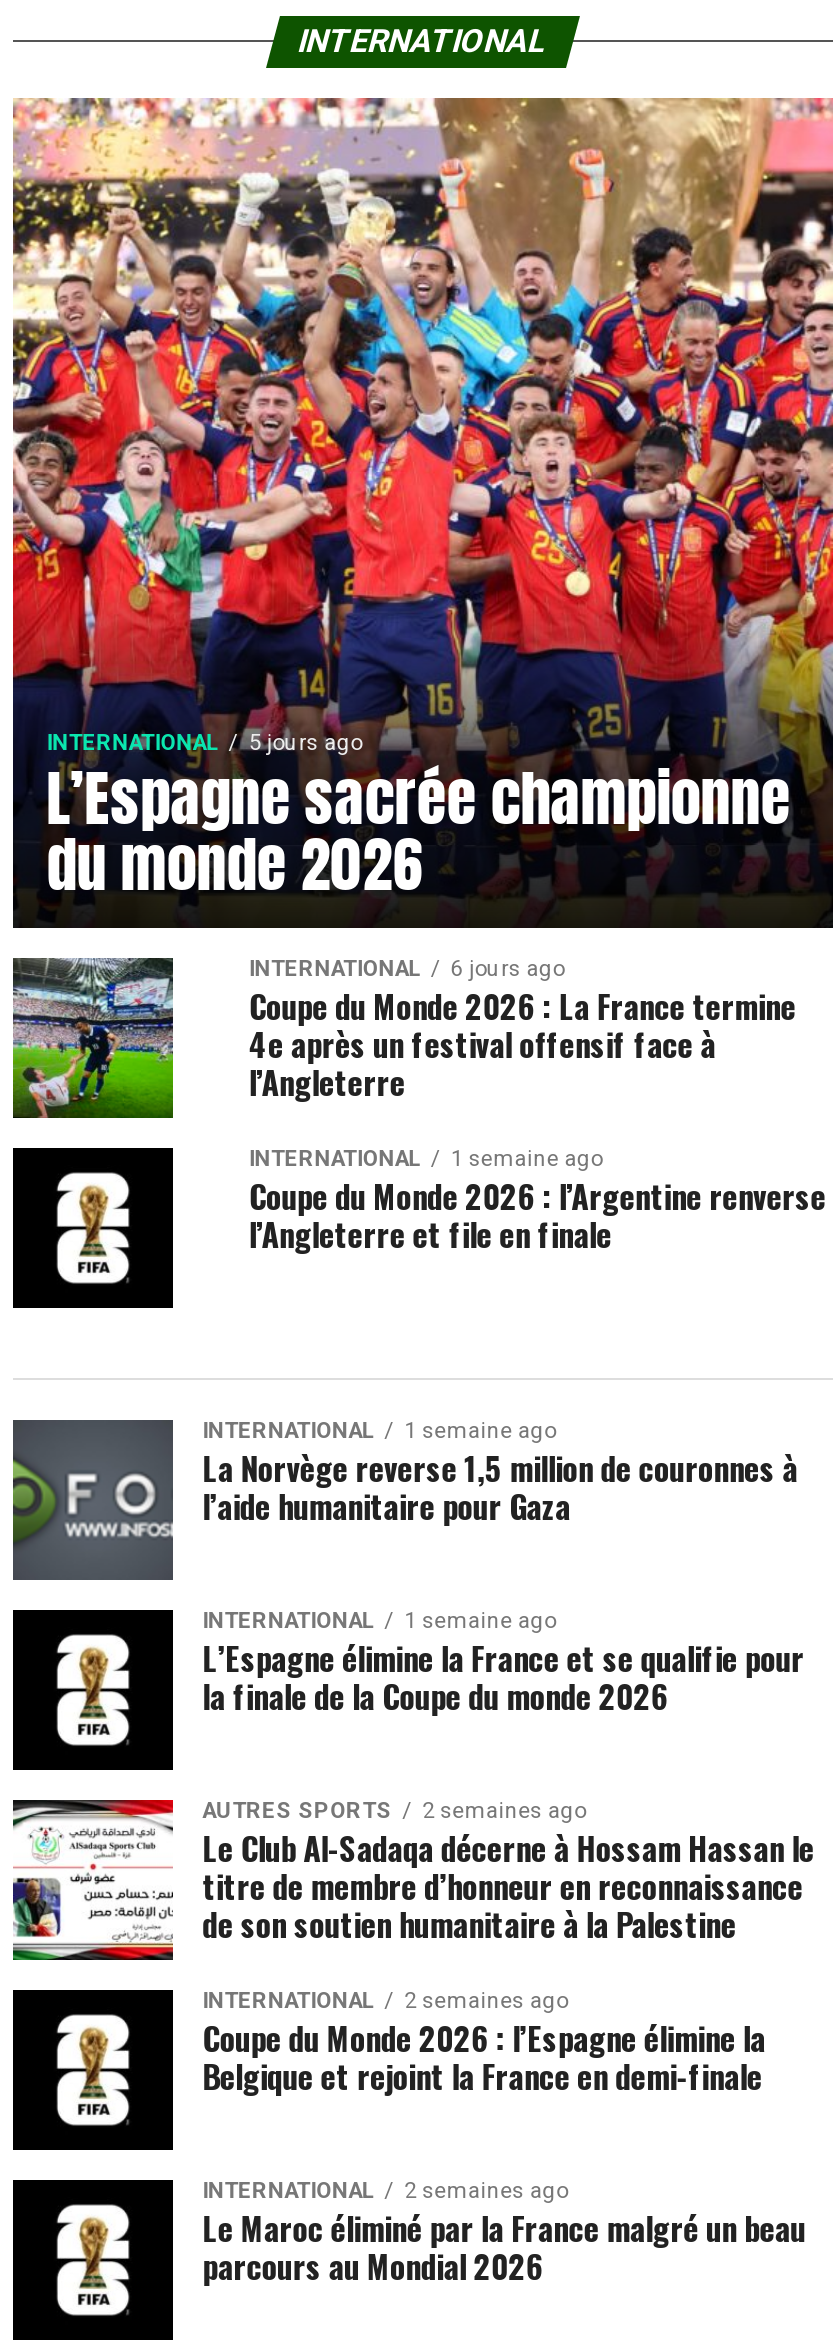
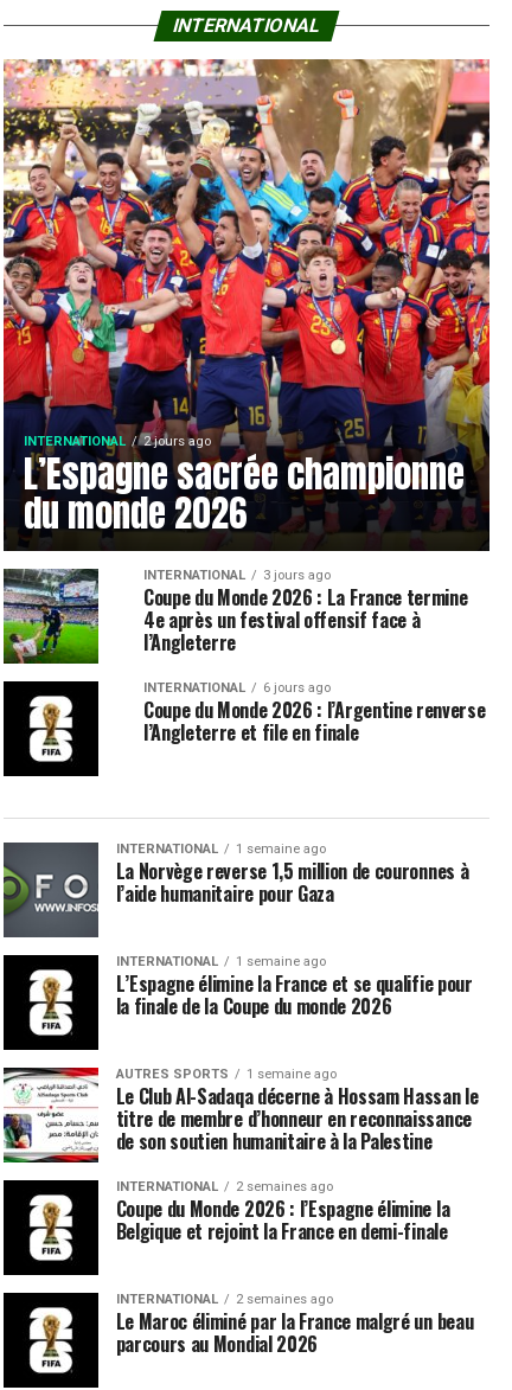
- INTERNATIONAL 5 jours ago
+ INTERNATIONAL 2 jours ago

- INTERNATIONAL 6 jours ago
+ INTERNATIONAL 3 jours ago

- INTERNATIONAL 1 semaine ago
+ INTERNATIONAL 6 jours ago

- AUTRES SPORTS 2 semaines ago
+ AUTRES SPORTS 1 semaine ago
